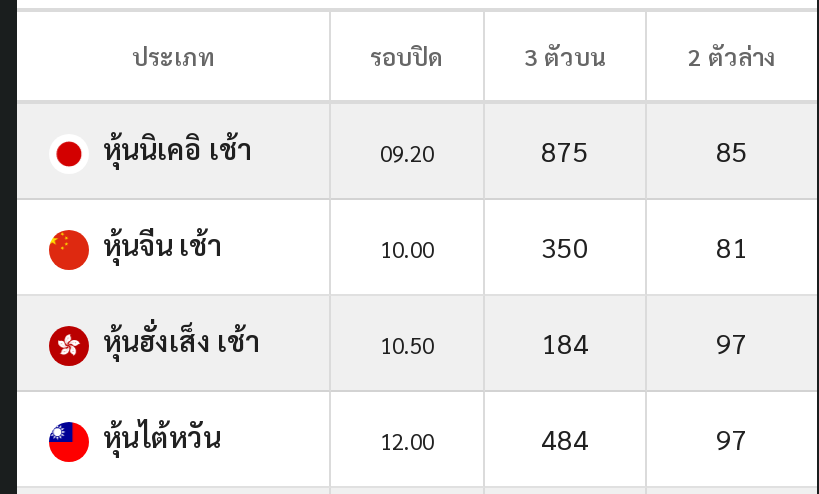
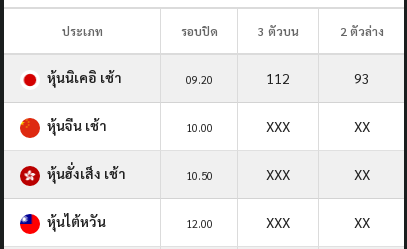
- 875
+ 112

- 85
+ 93

- 350
- 81
+ XXX
+ XX

- 184
- 97
+ XXX
+ XX

- 484
- 97
+ XXX
+ XX
